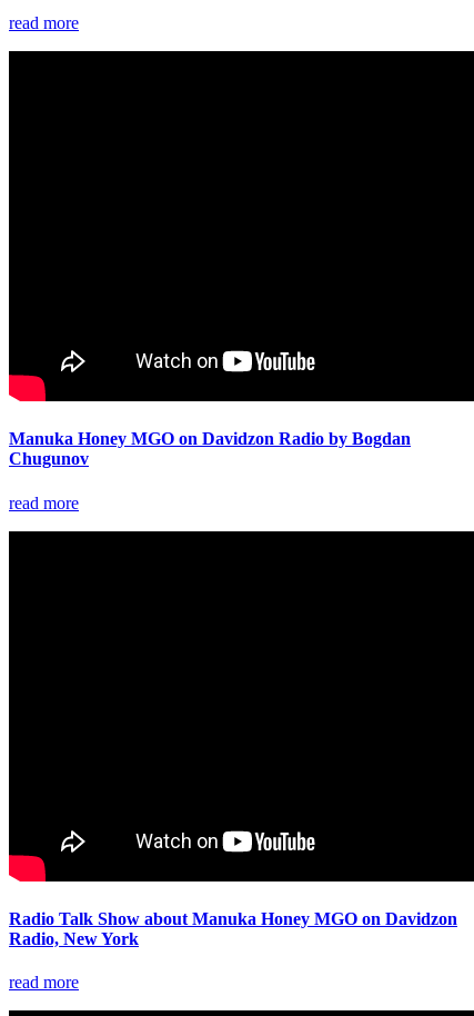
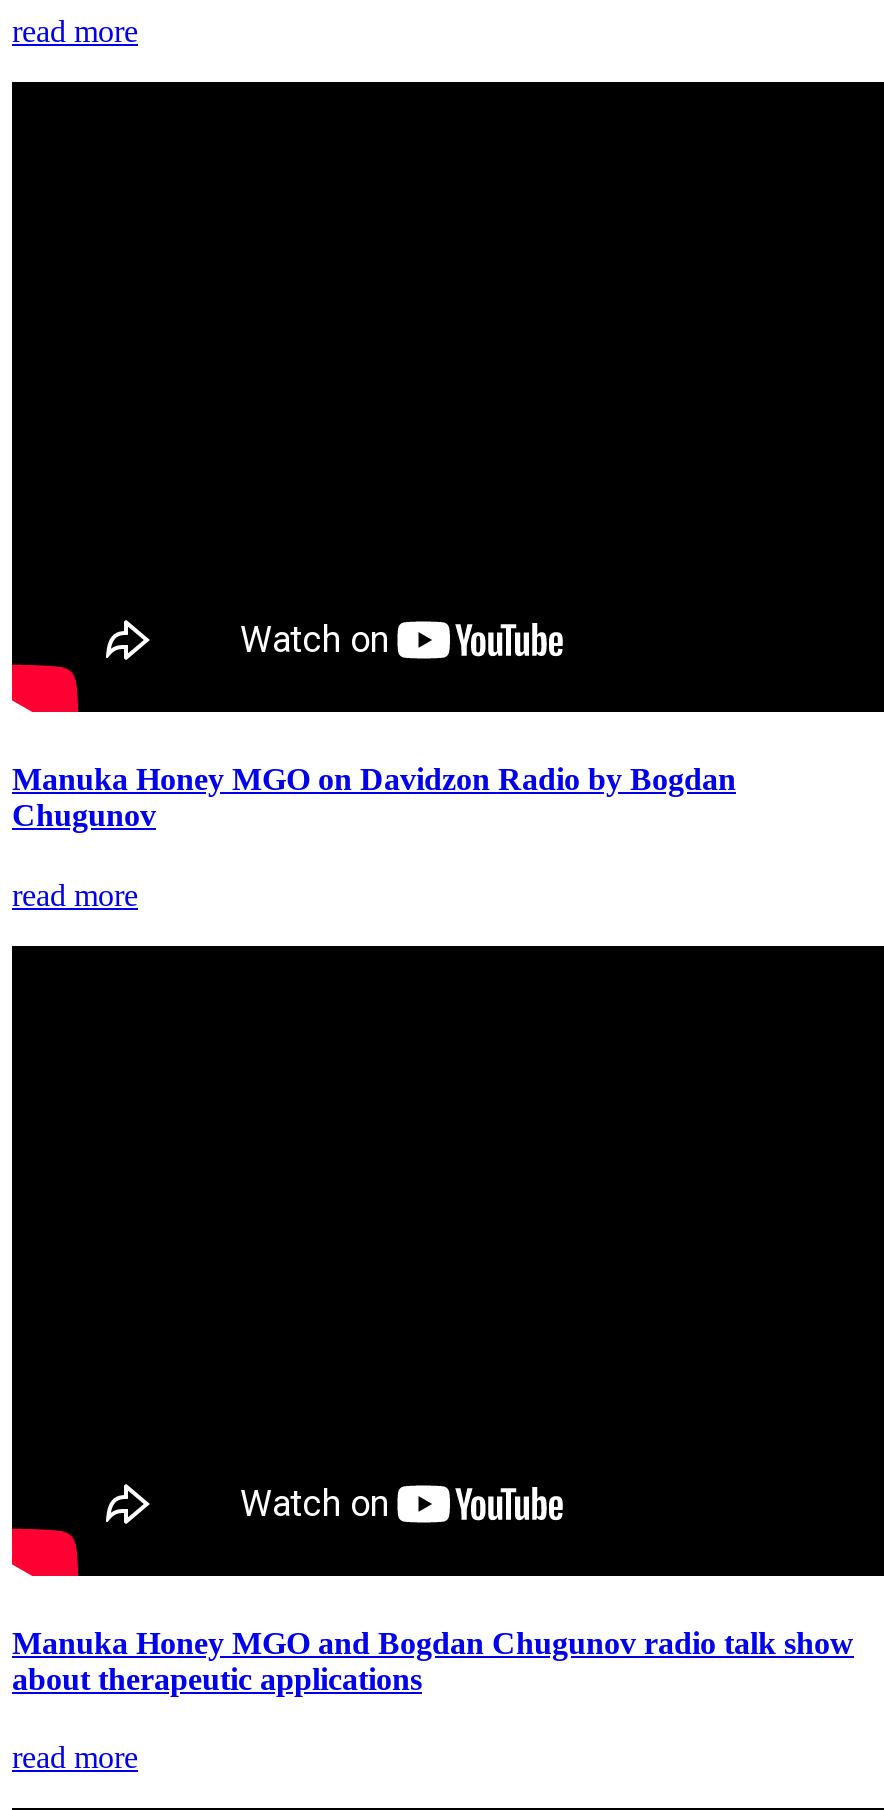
- Radio Talk Show about Manuka Honey MGO on Davidzon
- Radio, New York
+ Manuka Honey MGO and Bogdan Chugunov radio talk show
+ about therapeutic applications
